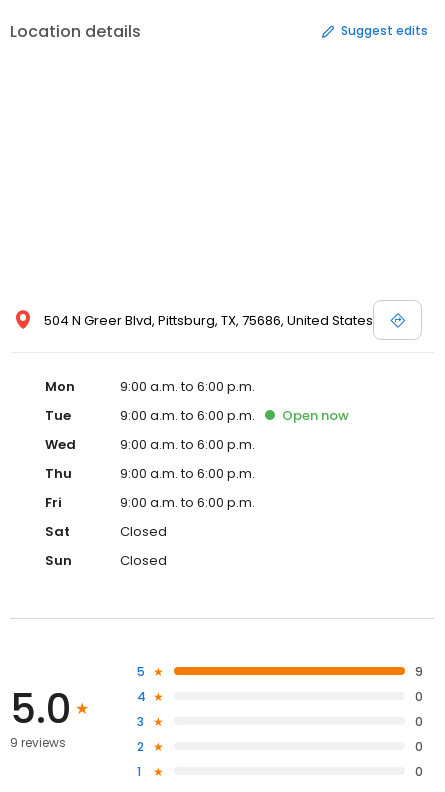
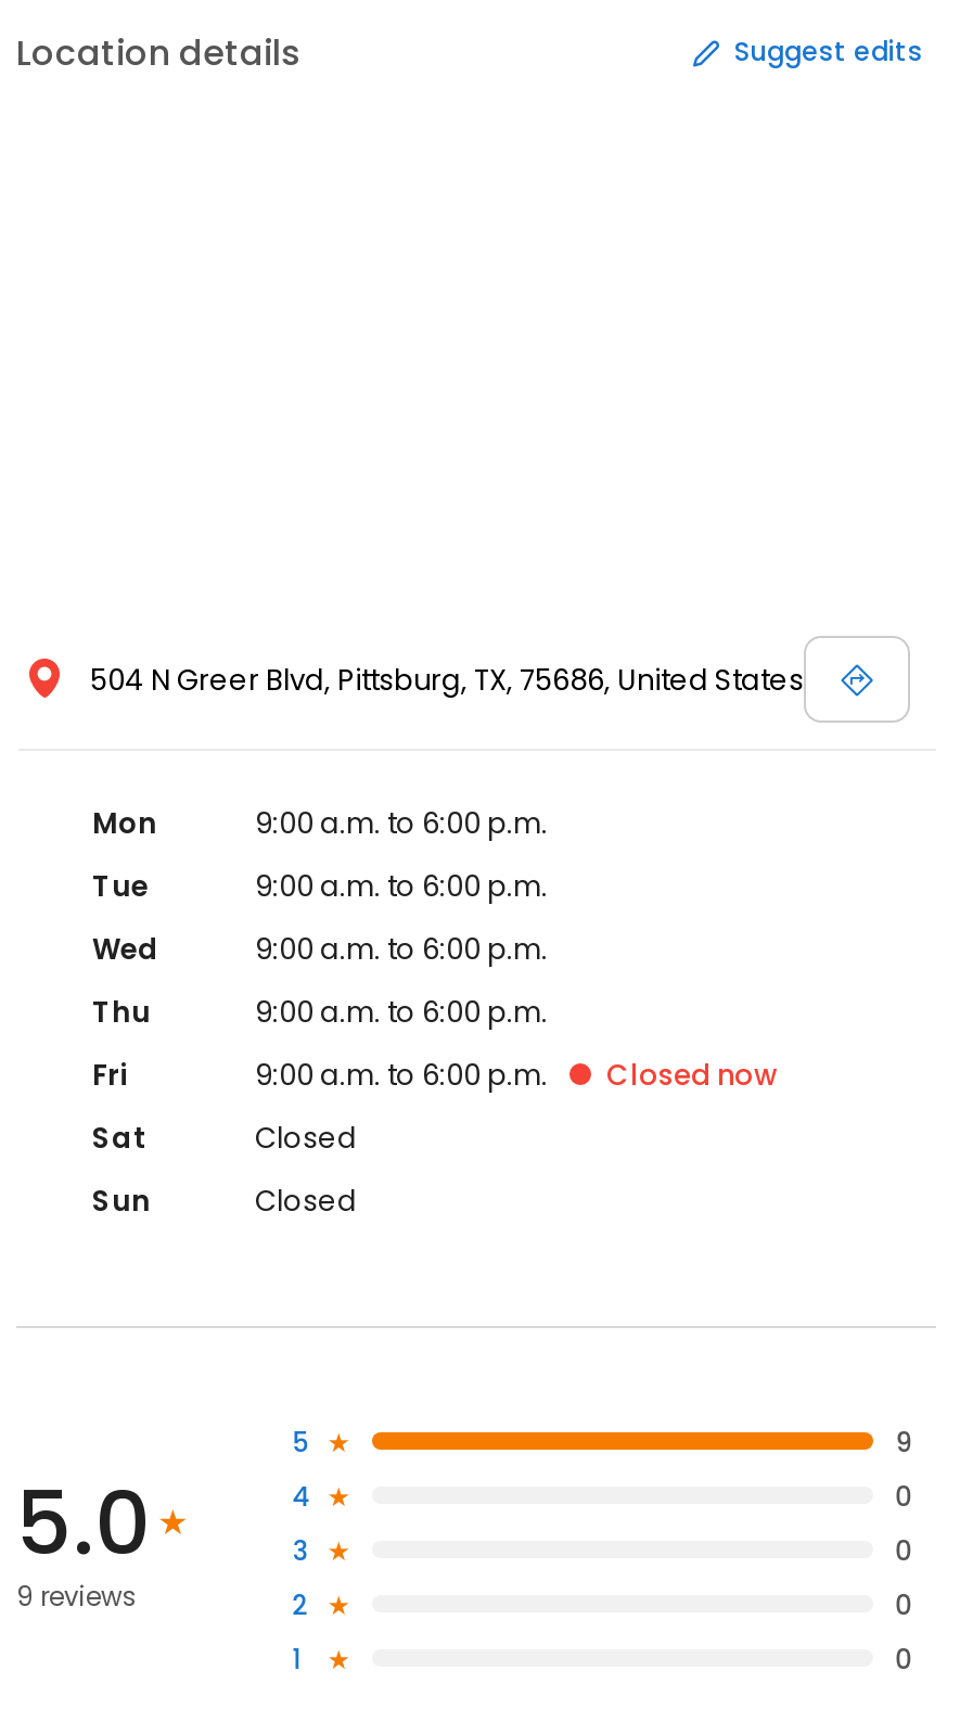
- Open now

+ Closed now
